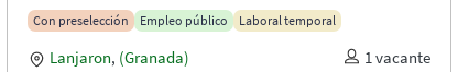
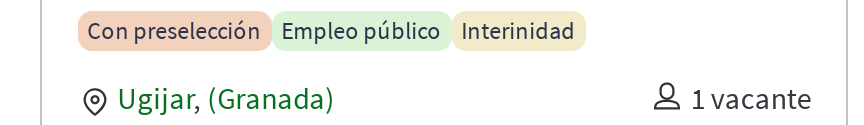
- Laboral temporal
+ Interinidad

- Lanjaron, (Granada)
+ Ugijar, (Granada)
